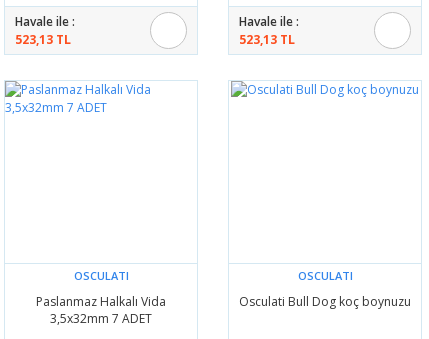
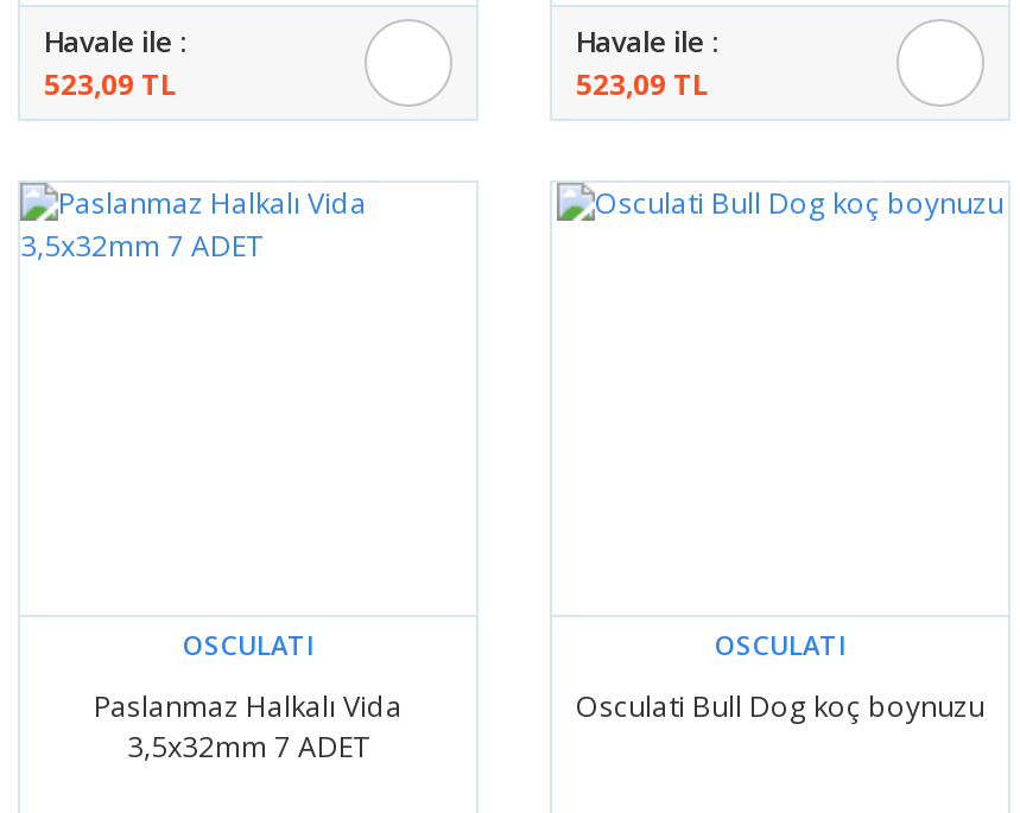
- 523,13 TL
+ 523,09 TL

- 523,13 TL
+ 523,09 TL
